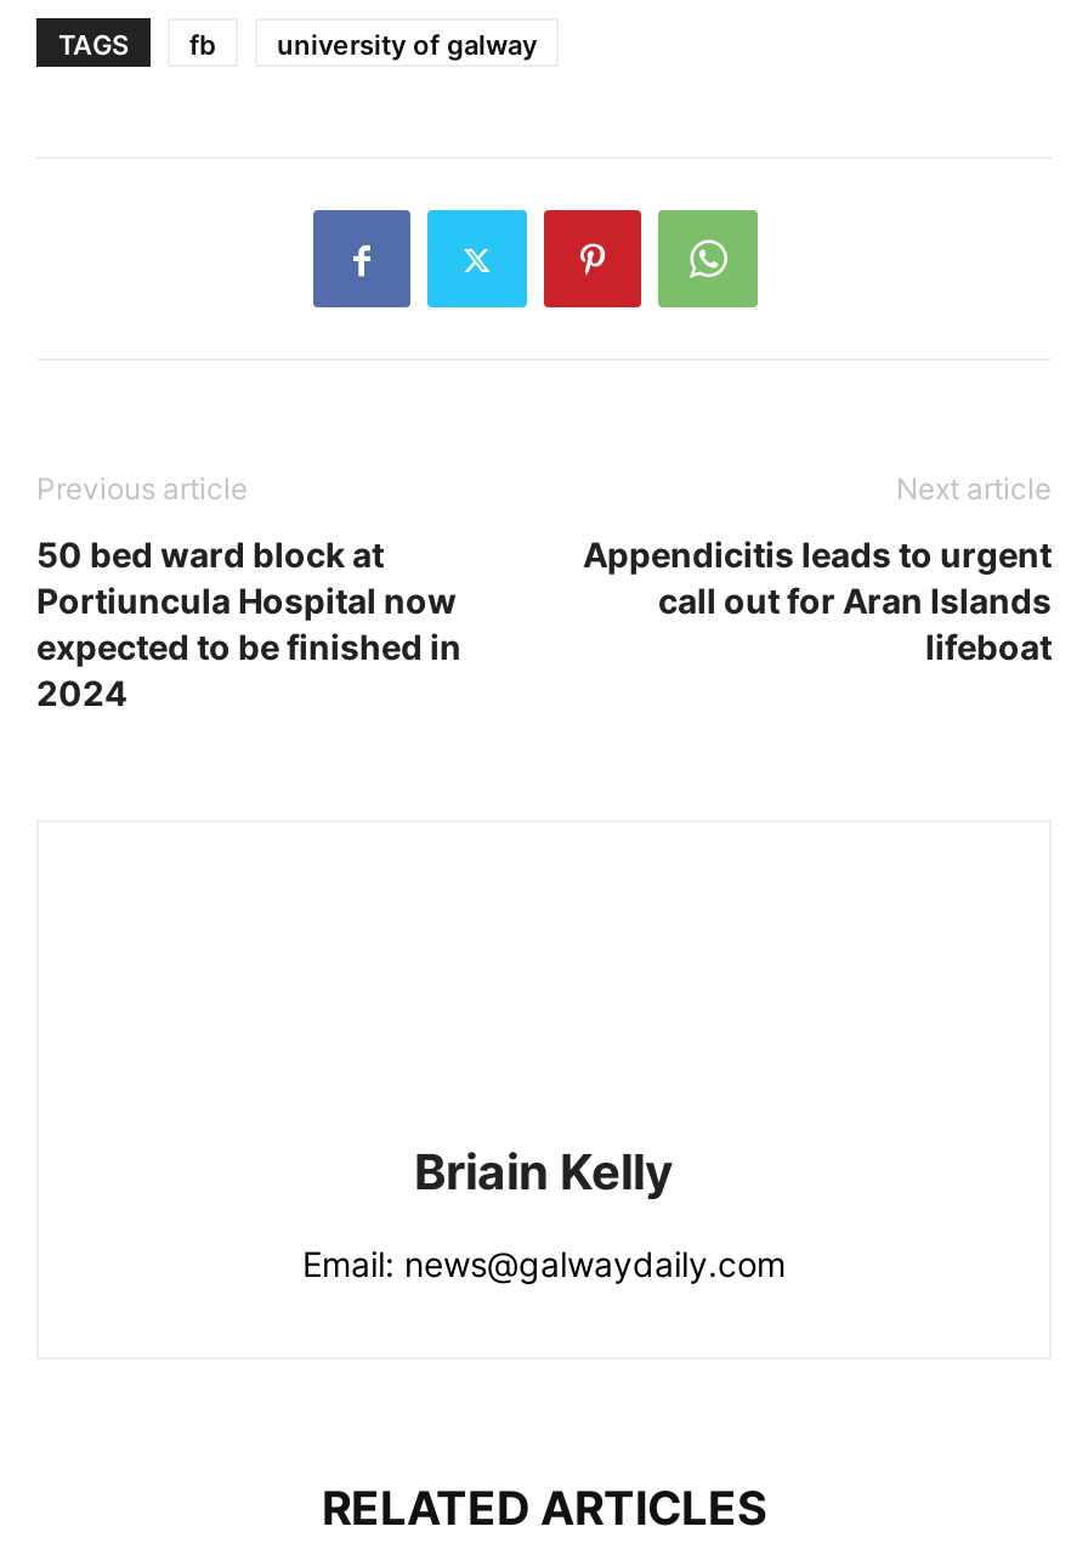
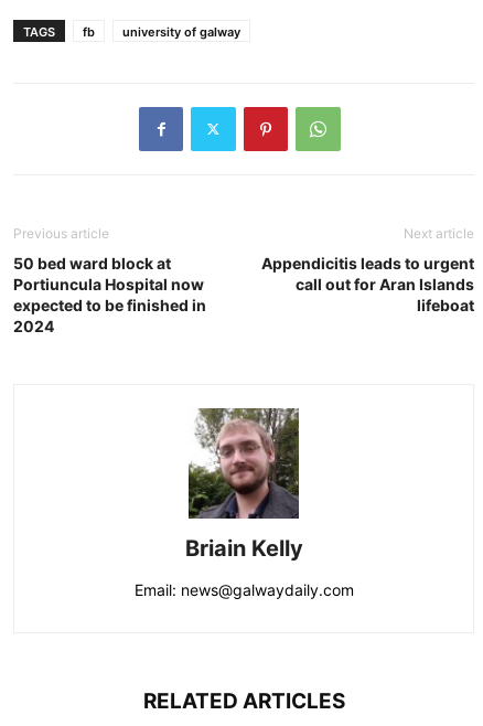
+ [image]
